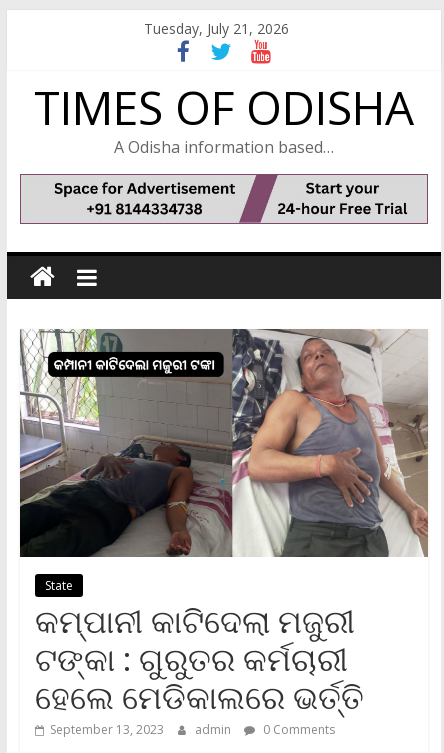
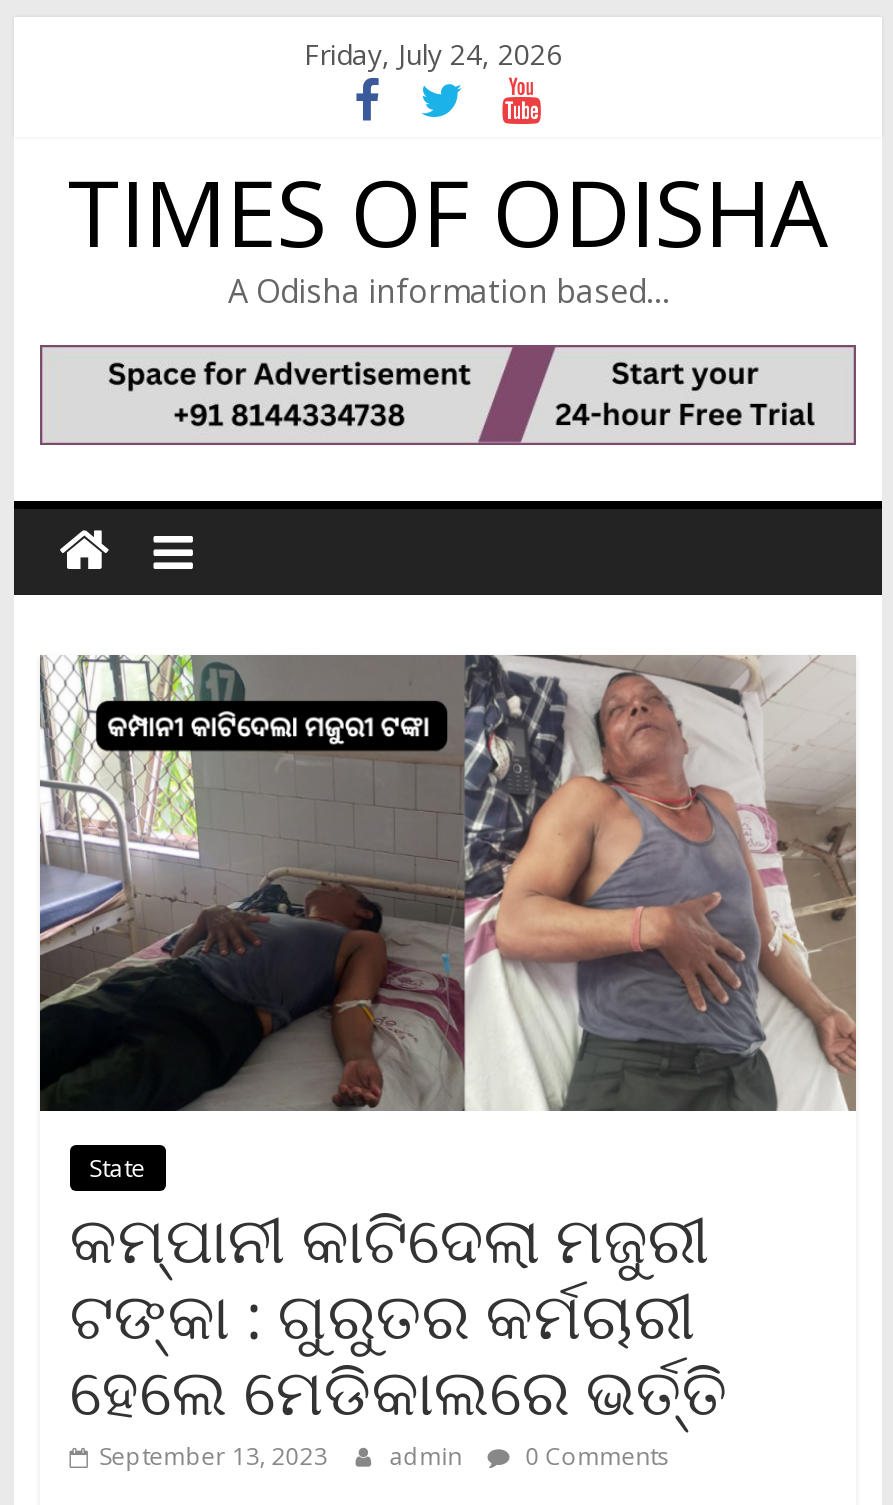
- Tuesday, July 21, 2026
+ Friday, July 24, 2026
